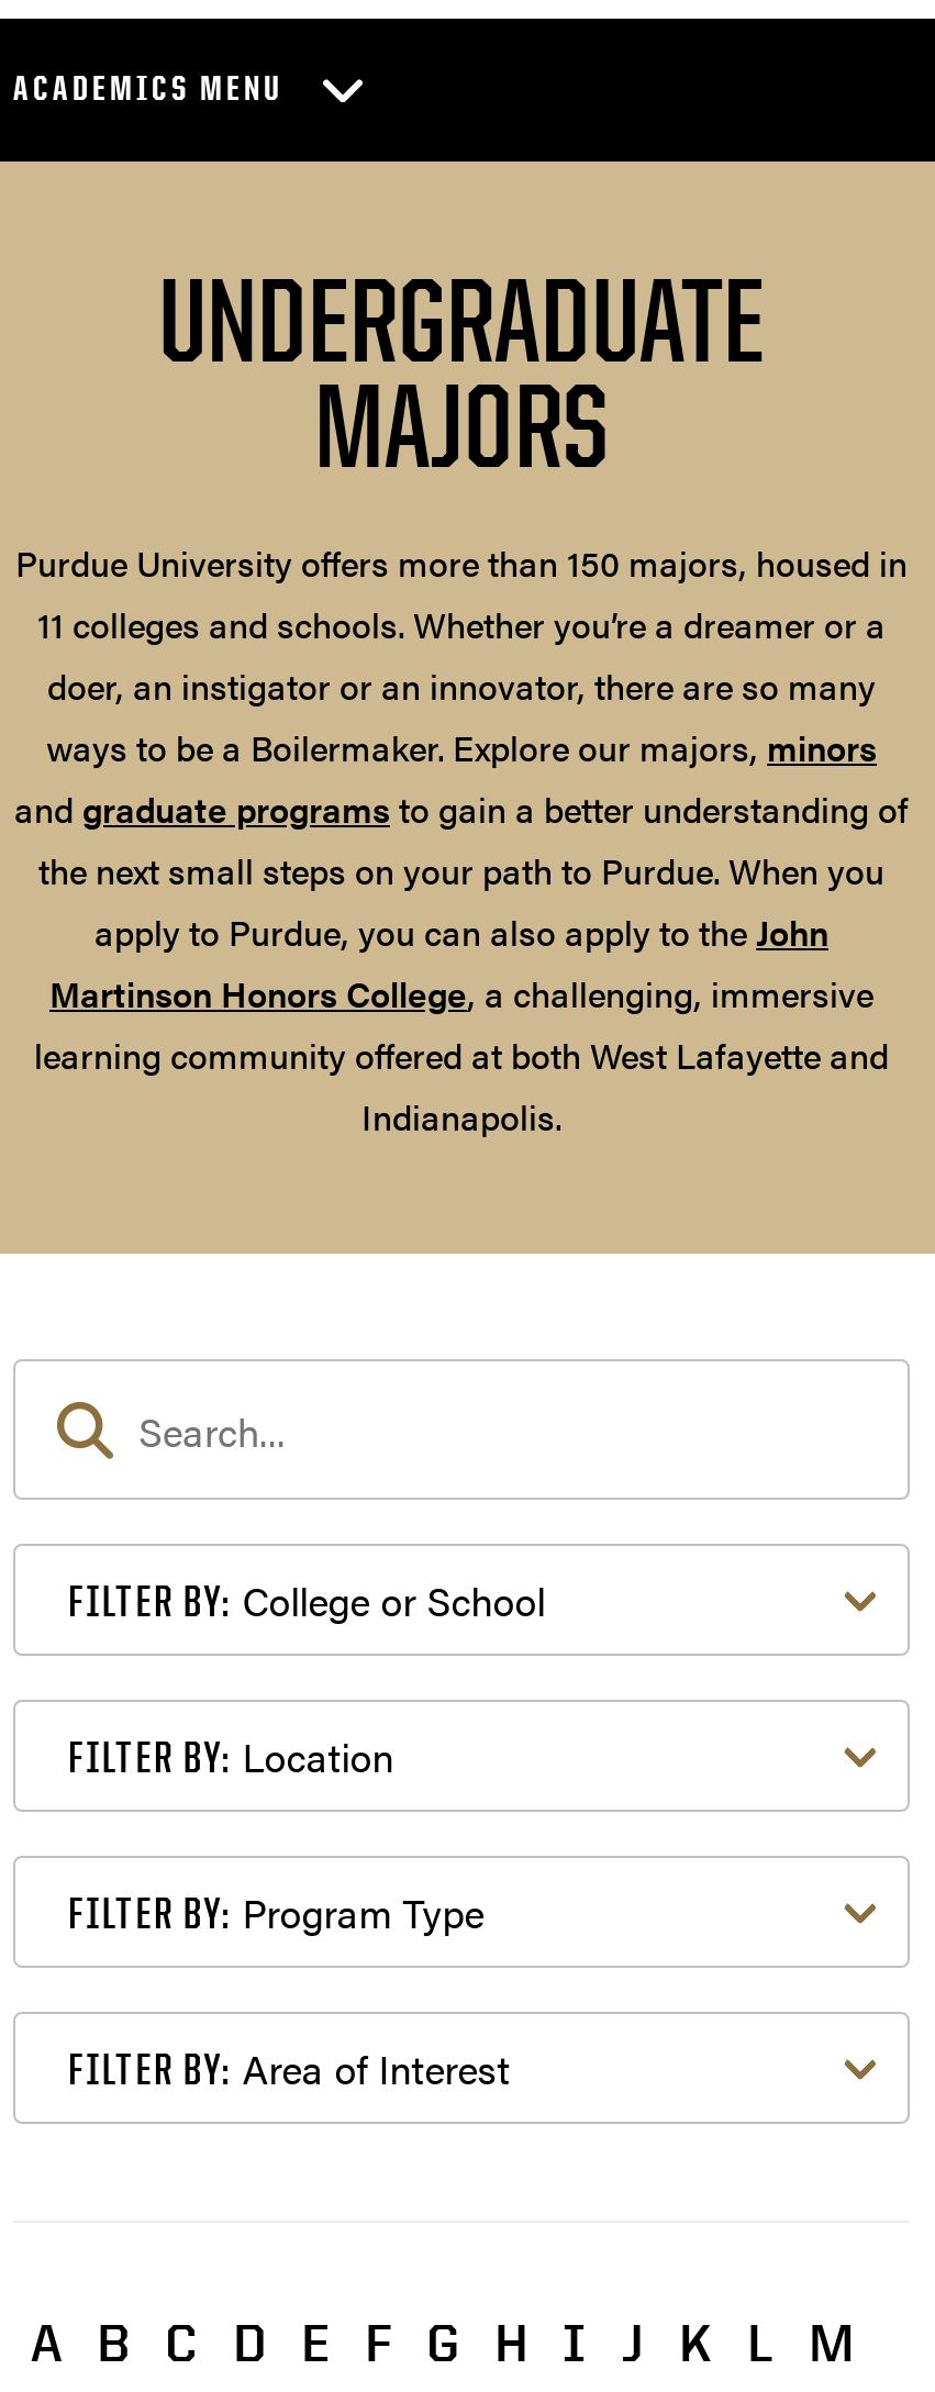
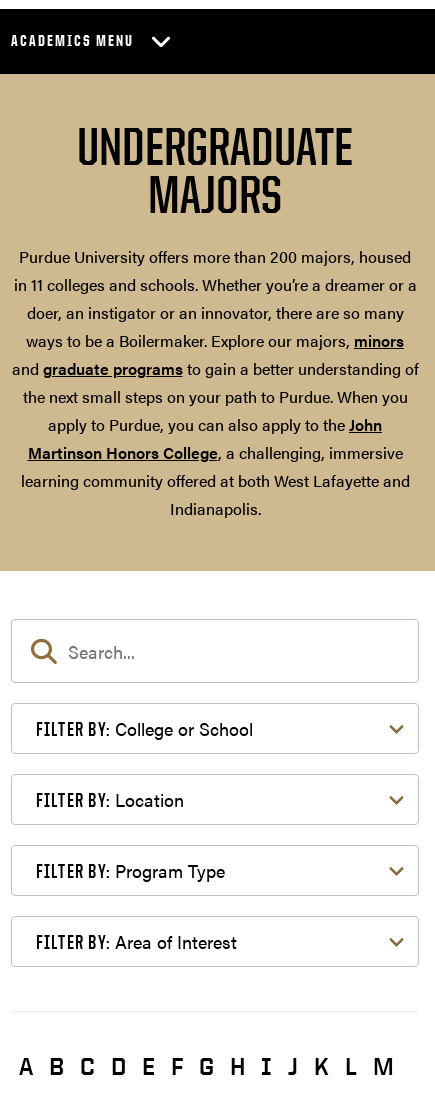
- Purdue University offers more than 150 majors, housed in
- 11 colleges and schools. Whether you’re a dreamer or a
+ Purdue University offers more than 200 majors, housed
+ in 11 colleges and schools. Whether you’re a dreamer or a
